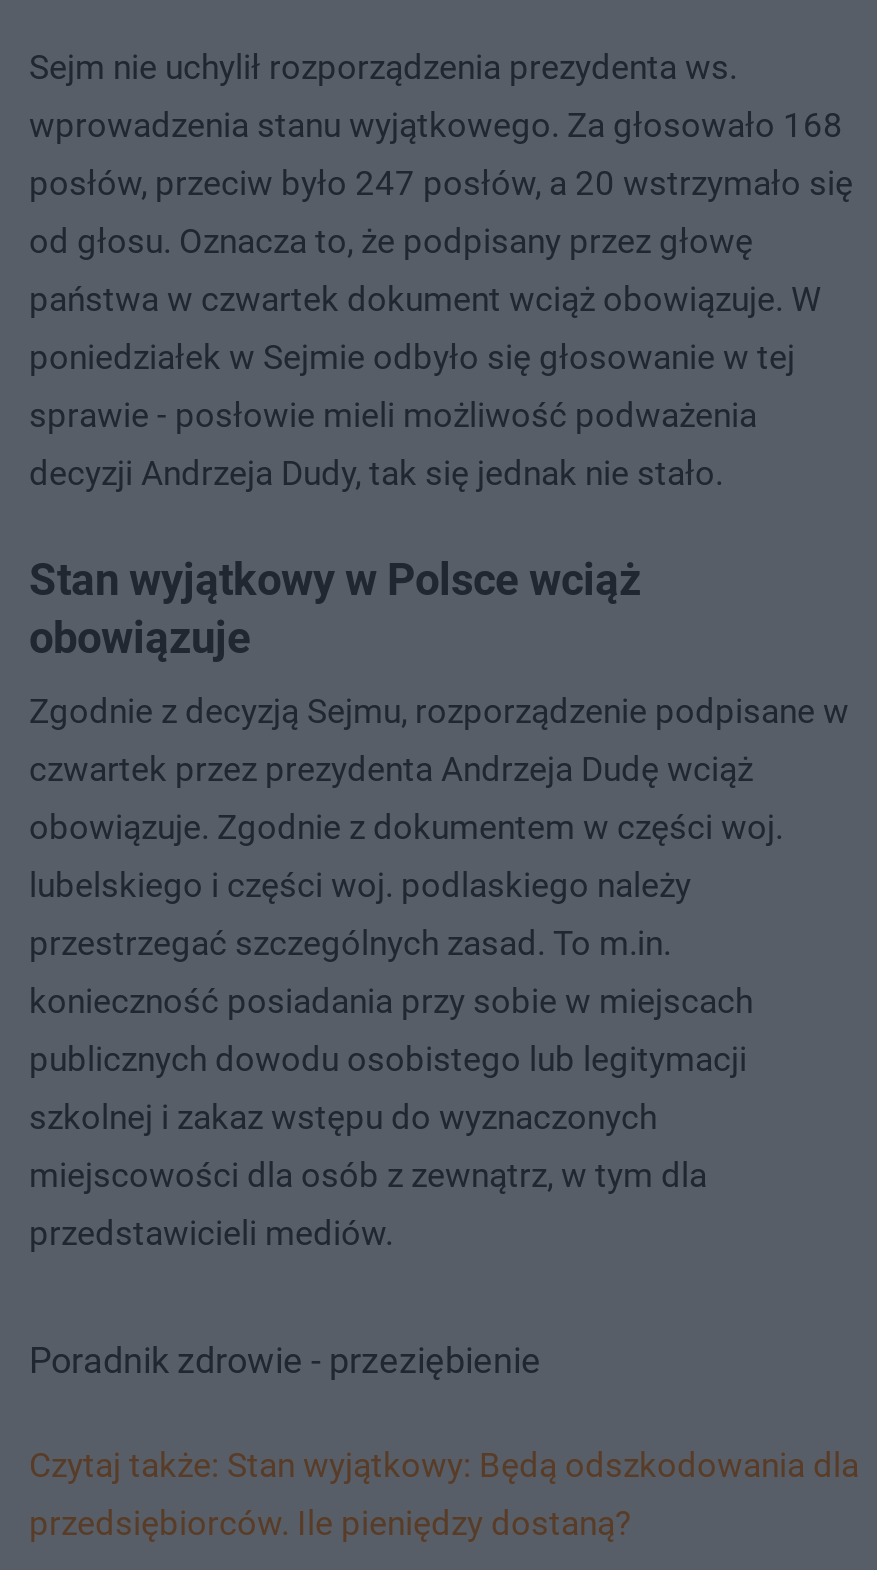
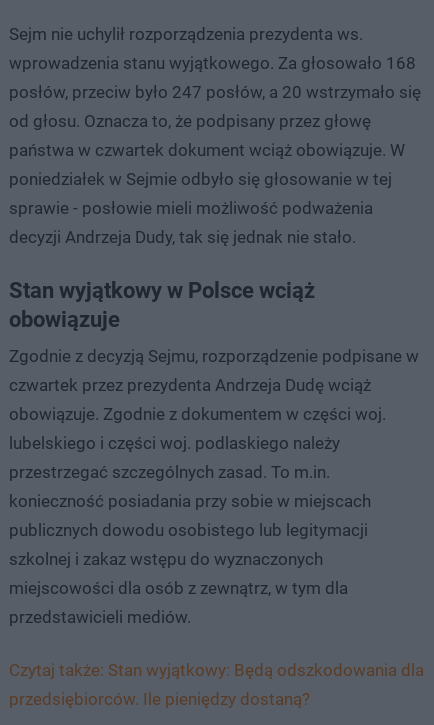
- Poradnik zdrowie - przeziębienie
